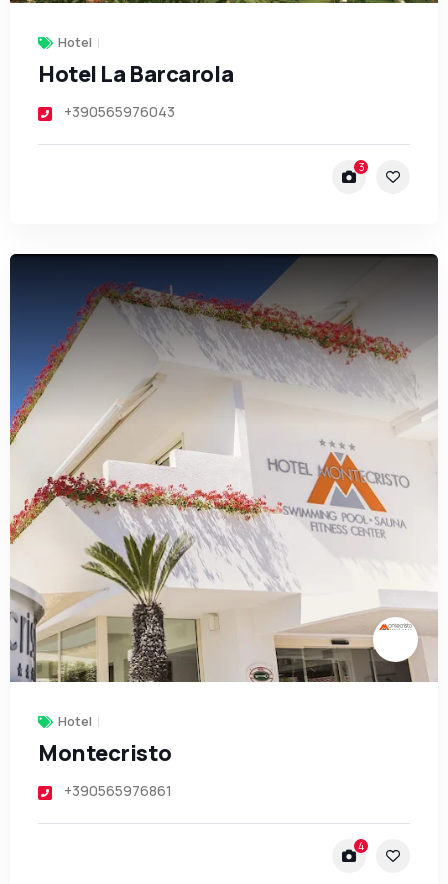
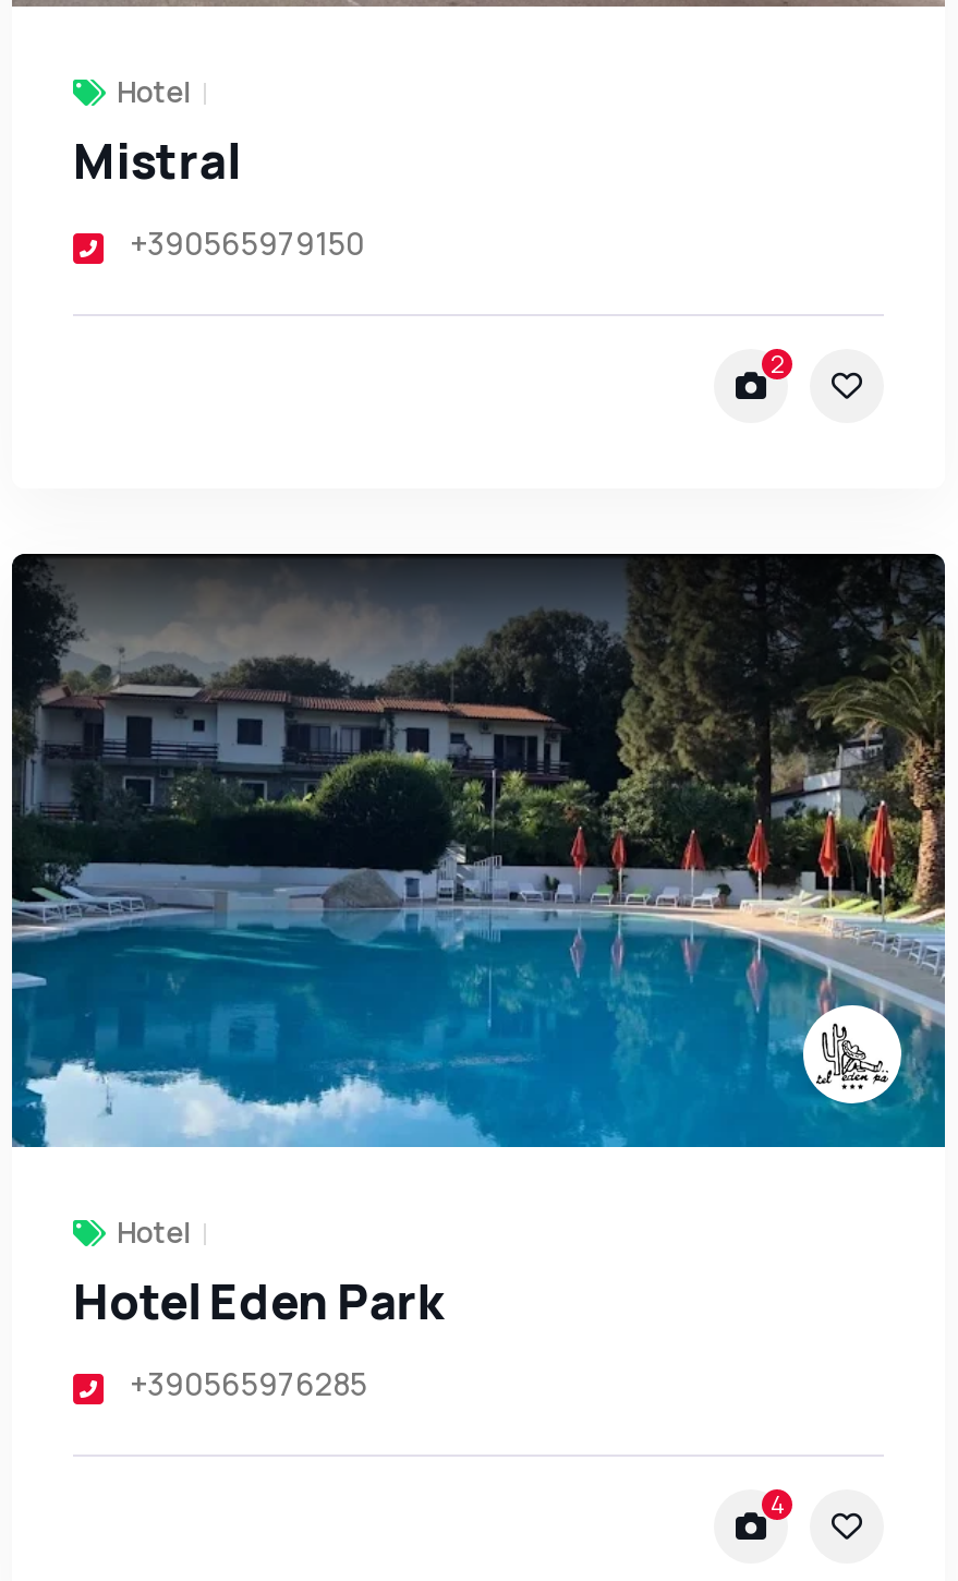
- Hotel La Barcarola
- +390565976043
+ Mistral
+ +390565979150

- 3
+ 2

- [image]
+ [image]

- Montecristo
- +390565976861
+ Hotel Eden Park
+ +390565976285
